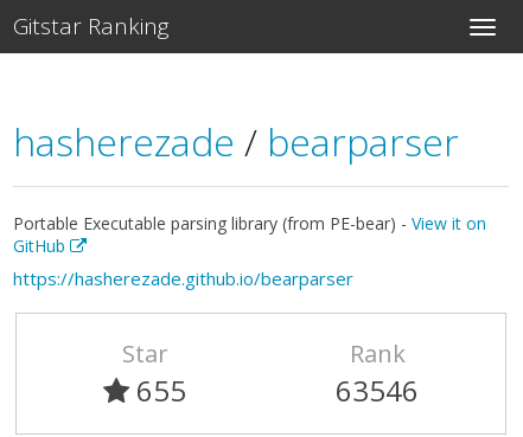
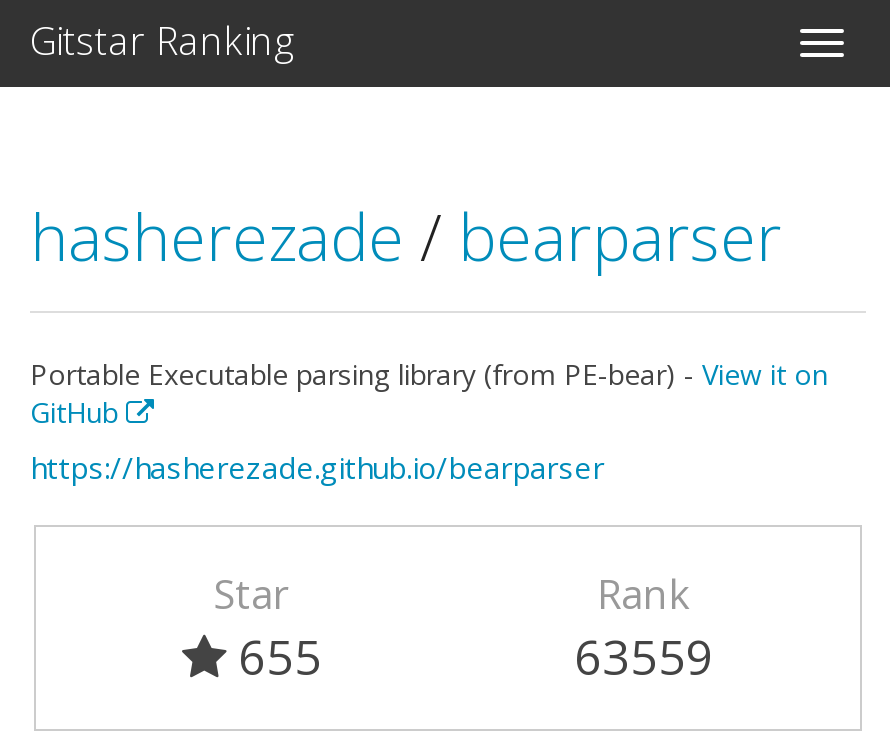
- 63546
+ 63559
